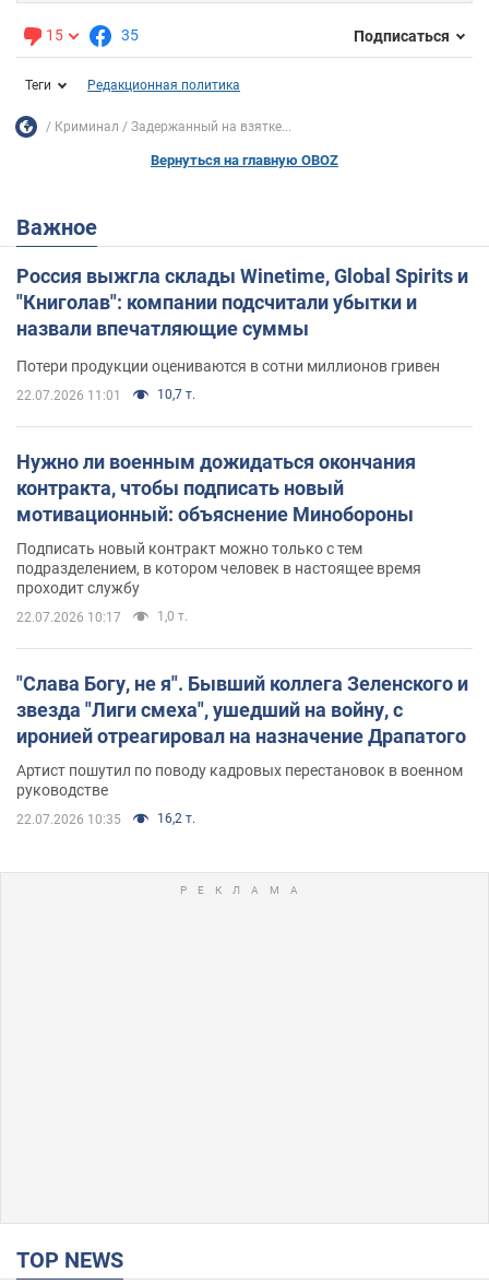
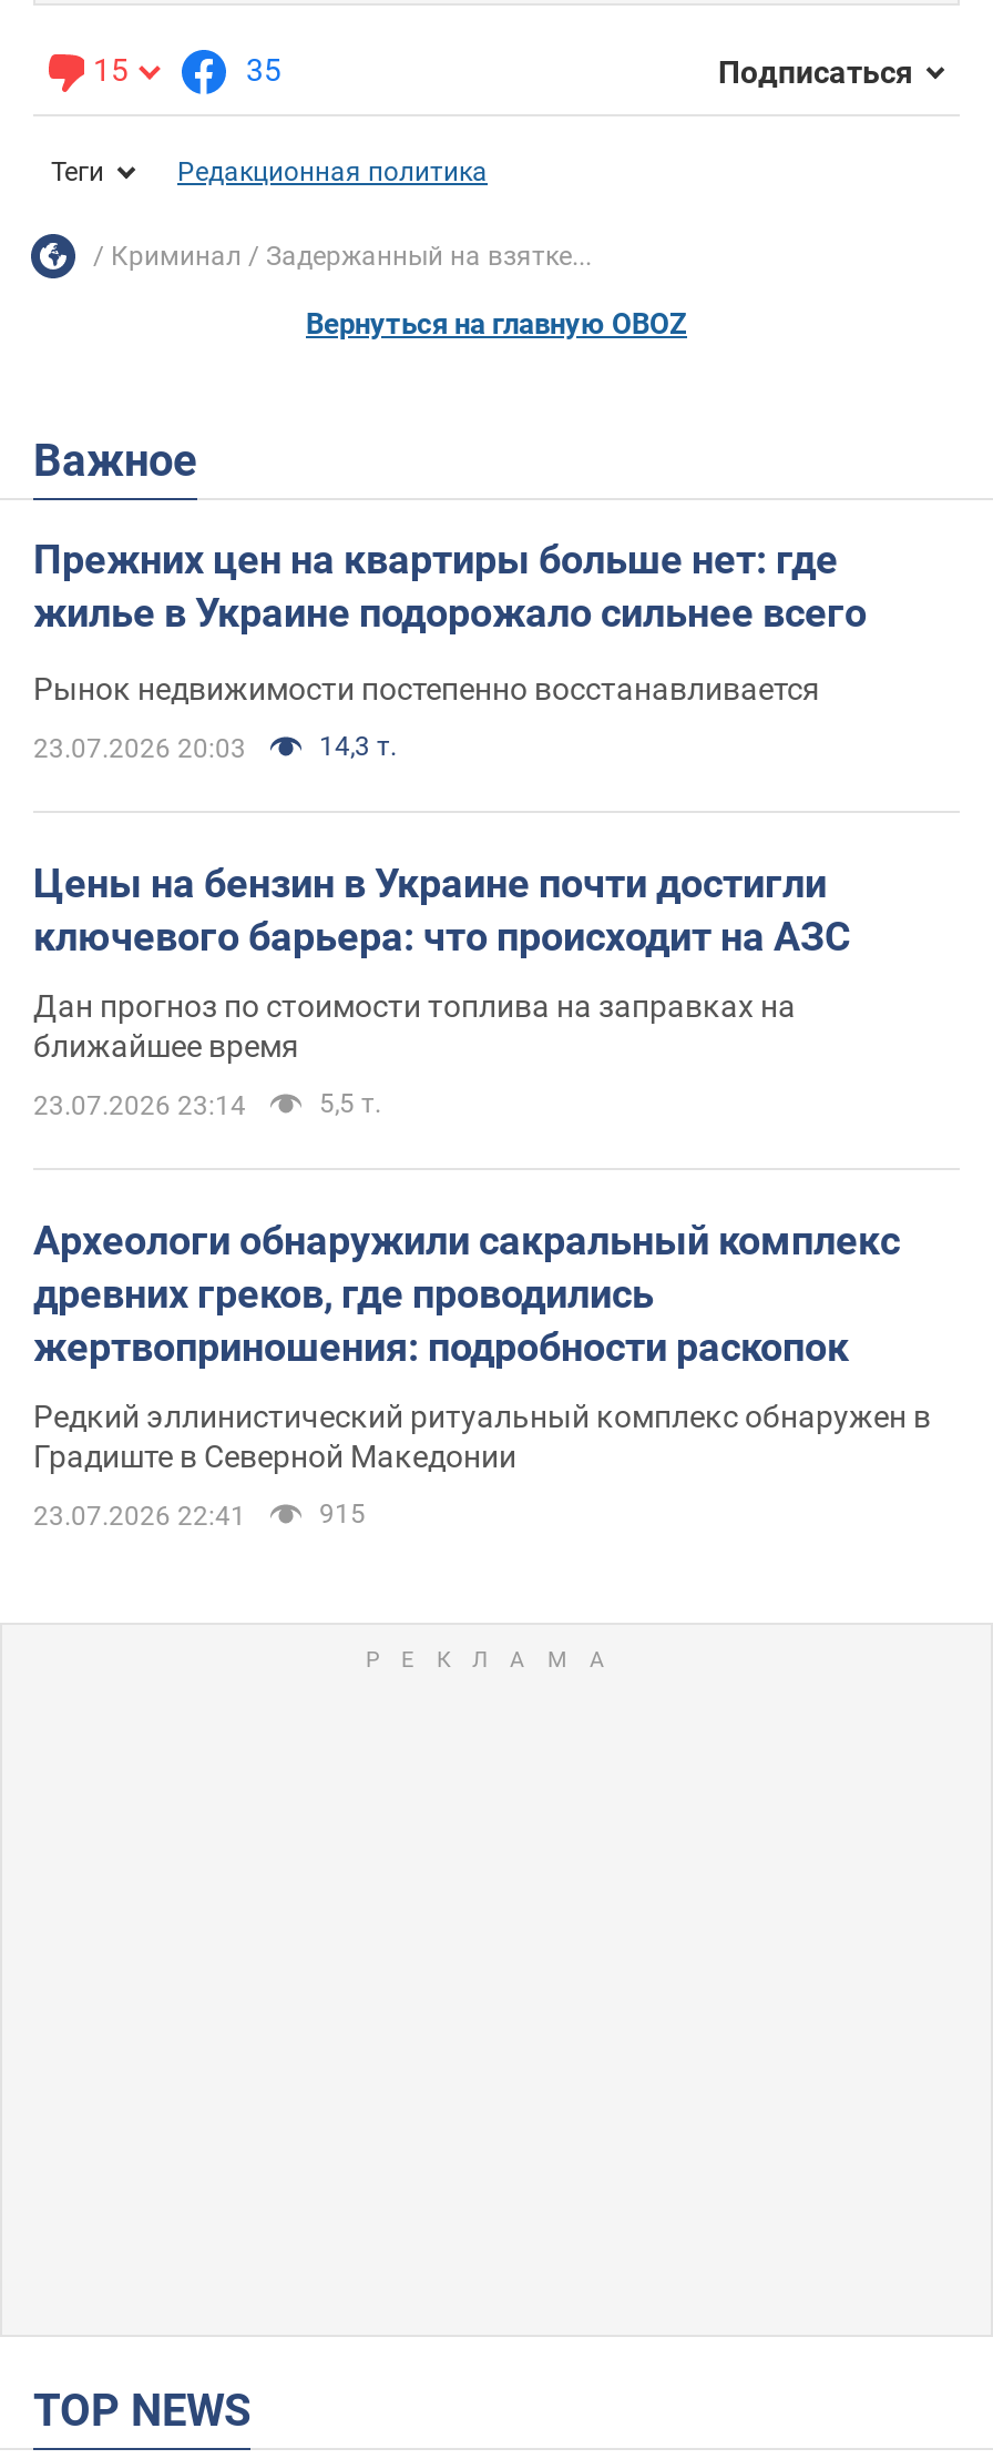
- Россия выжгла склады Winetime, Global Spirits и
- "Книголав": компании подсчитали убытки и
- назвали впечатляющие суммы
+ Прежних цен на квартиры больше нет: где
+ жилье в Украине подорожало сильнее всего

- Потери продукции оцениваются в сотни миллионов гривен
+ Рынок недвижимости постепенно восстанавливается

- 22.07.2026 11:01
- 10,7 т.
+ 23.07.2026 20:03
+ 14,3 т.

- Нужно ли военным дожидаться окончания
- контракта, чтобы подписать новый
- мотивационный: объяснение Минобороны
+ Цены на бензин в Украине почти достигли
+ ключевого барьера: что происходит на АЗС

- Подписать новый контракт можно только с тем
- подразделением, в котором человек в настоящее время
- проходит службу
+ Дан прогноз по стоимости топлива на заправках на
+ ближайшее время

- 22.07.2026 10:17
- 1,0 т.
+ 23.07.2026 23:14
+ 5,5 т.

- "Слава Богу, не я". Бывший коллега Зеленского и
- звезда "Лиги смеха", ушедший на войну, с
- иронией отреагировал на назначение Драпатого
+ Археологи обнаружили сакральный комплекс
+ древних греков, где проводились
+ жертвоприношения: подробности раскопок

- Артист пошутил по поводу кадровых перестановок в военном
- руководстве
+ Редкий эллинистический ритуальный комплекс обнаружен в
+ Градиште в Северной Македонии

- 22.07.2026 10:35
- 16,2 т.
+ 23.07.2026 22:41
+ 915
